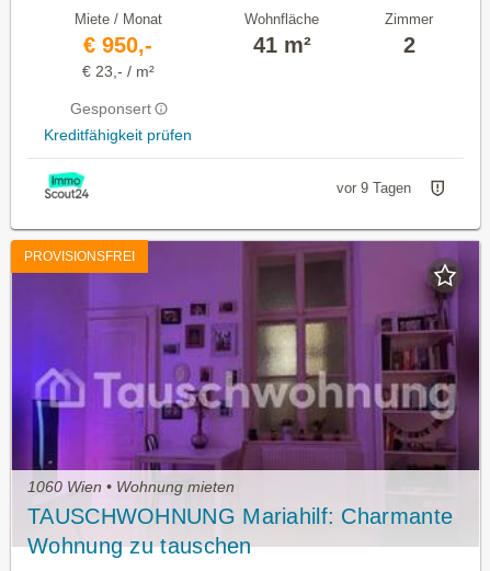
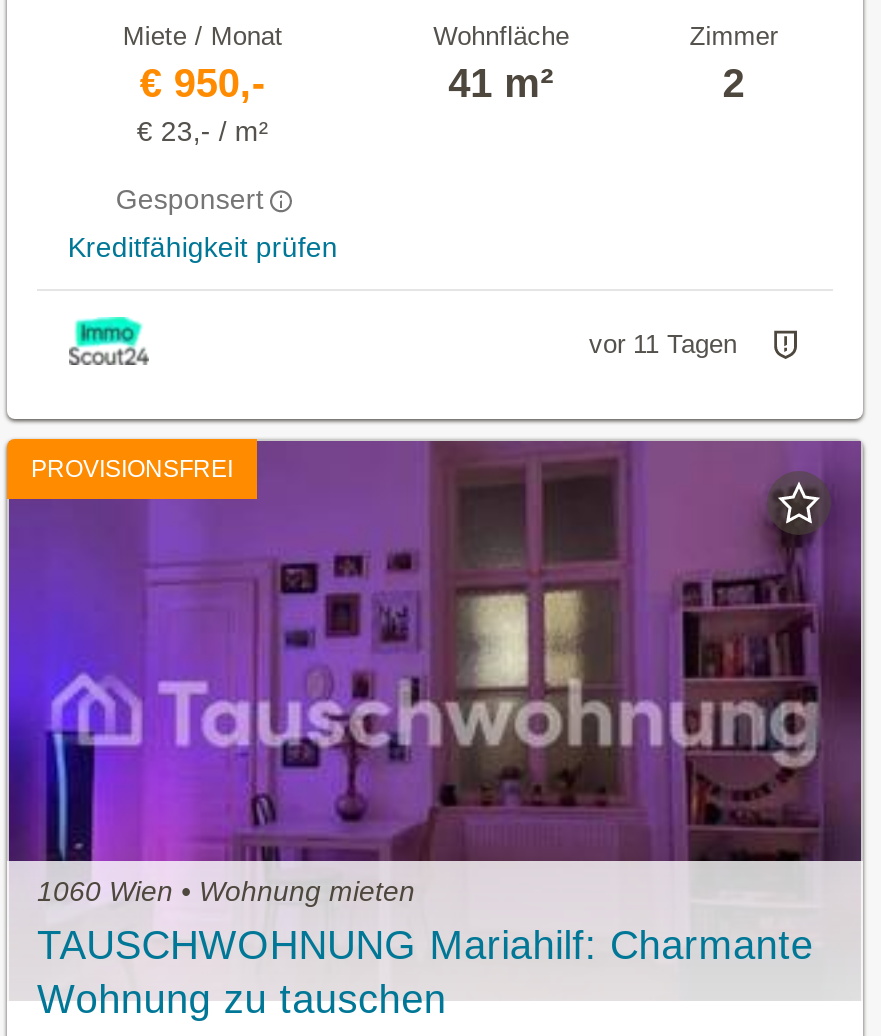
- vor 9 Tagen
+ vor 11 Tagen
